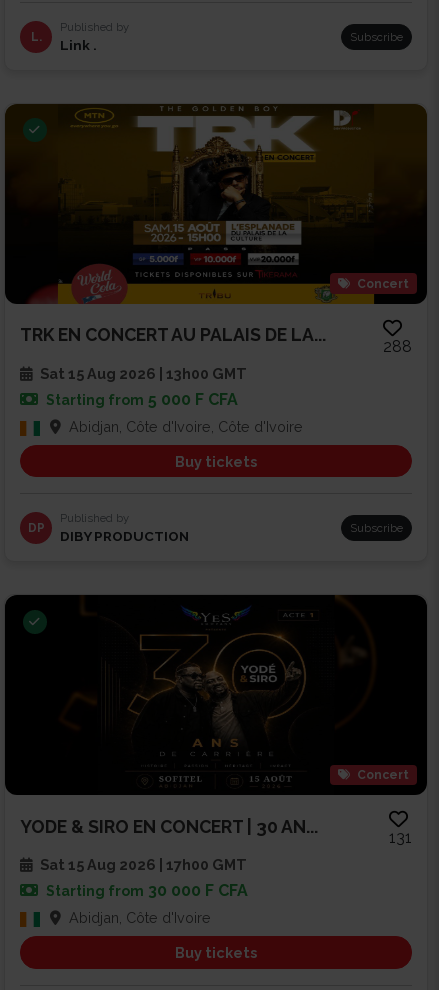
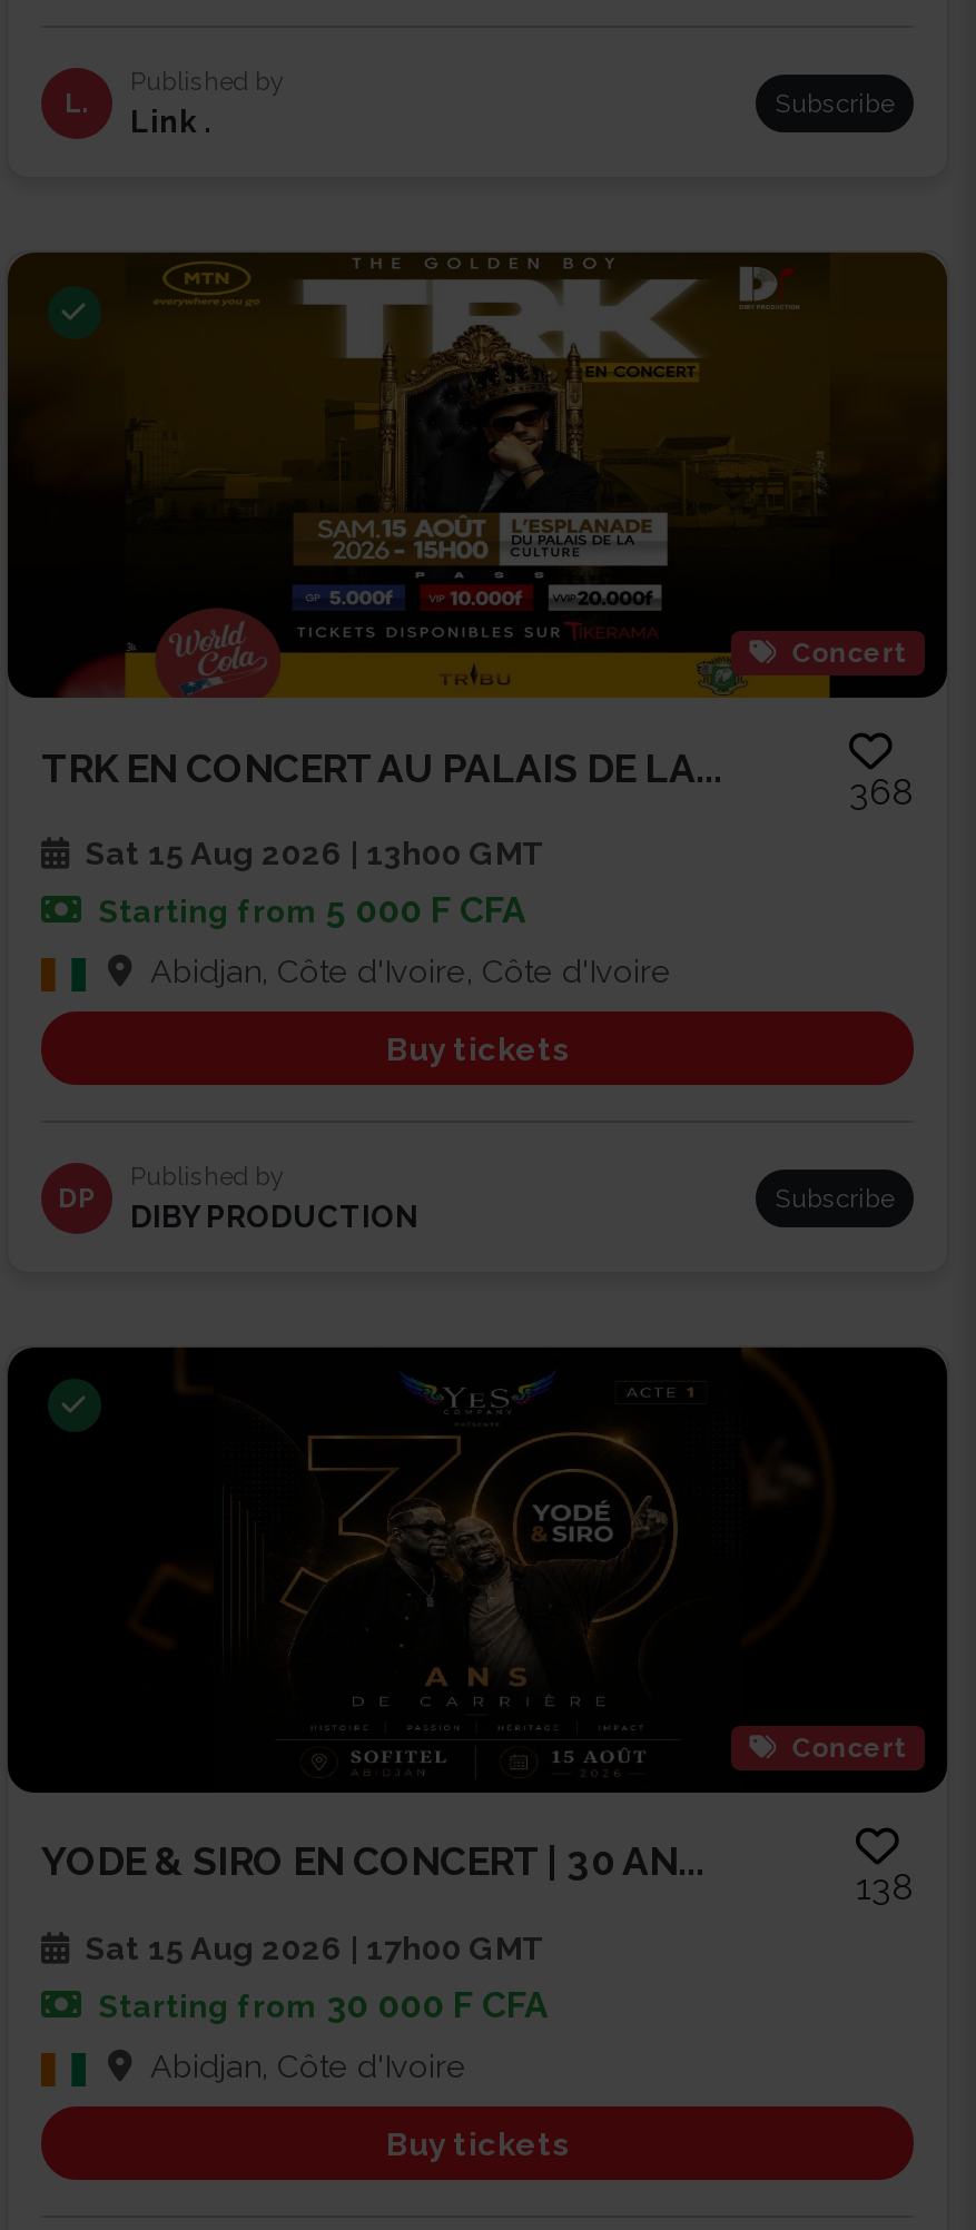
- 288
+ 368

- 131
+ 138
